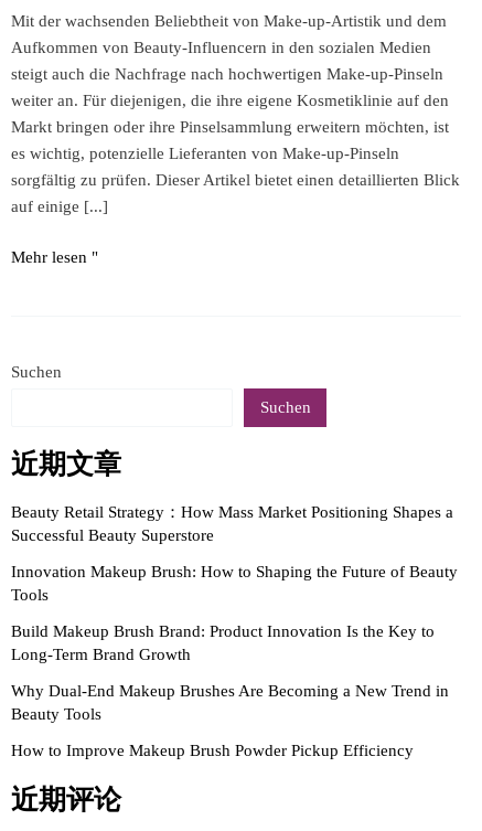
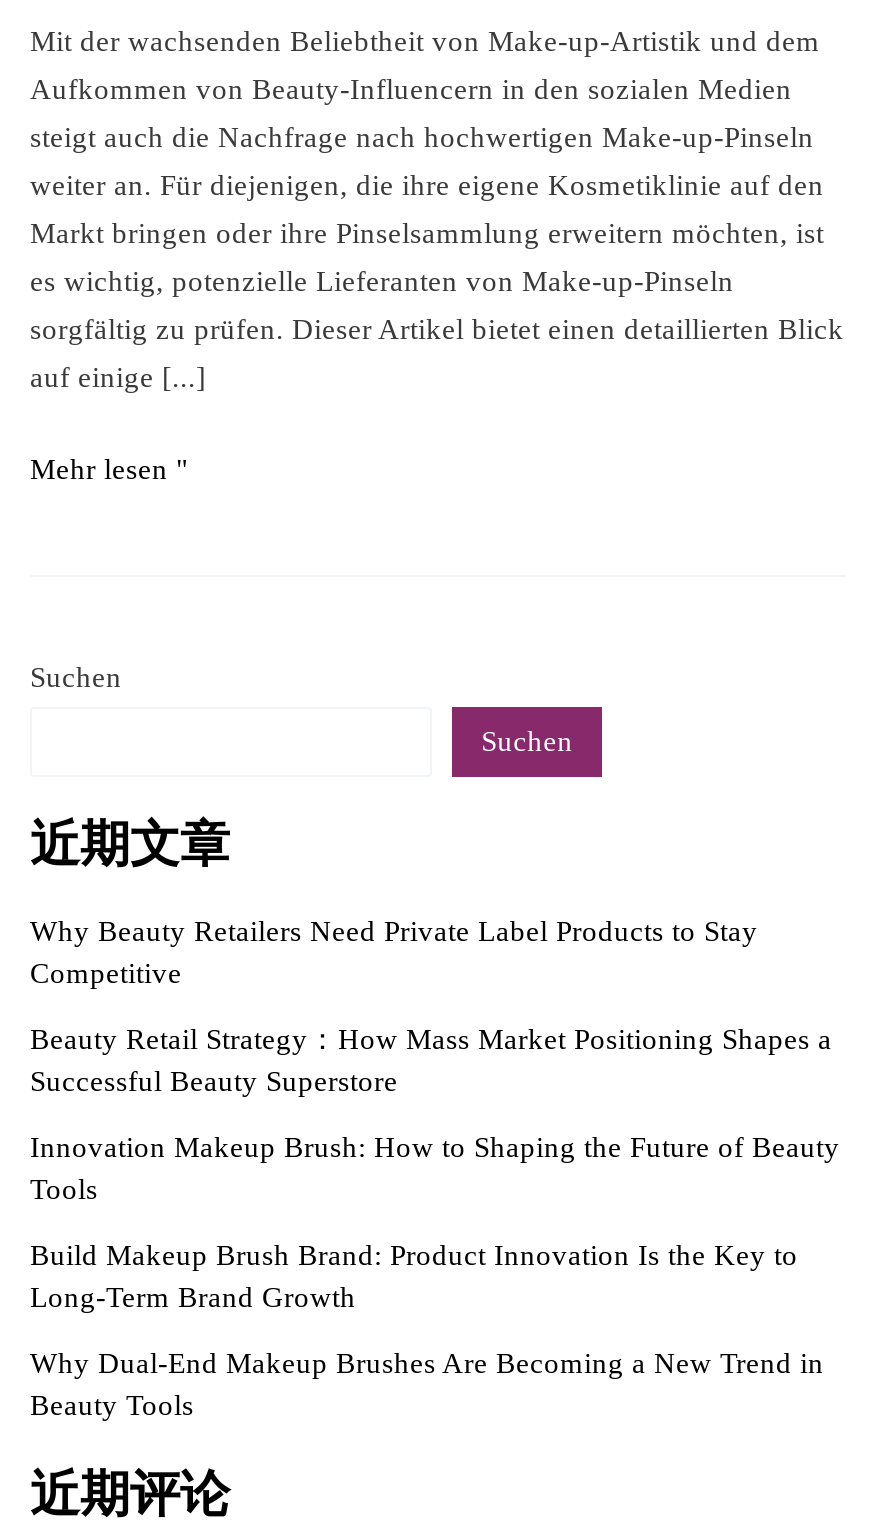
+ Why Beauty Retailers Need Private Label Products to Stay
+ Competitive

moved down: Beauty Retail Strategy：How Mass Market Positioning Shapes a | Successful Beauty Superstore | Innovation Makeup Brush: How to Shaping the Future of Beauty | Tools | Build Makeup Brush Brand: Product Innovation Is the Key to | Long-Term Brand Growth | Why Dual-End Makeup Brushes Are Becoming a New Trend in | Beauty Tools

- How to Improve Makeup Brush Powder Pickup Efficiency
